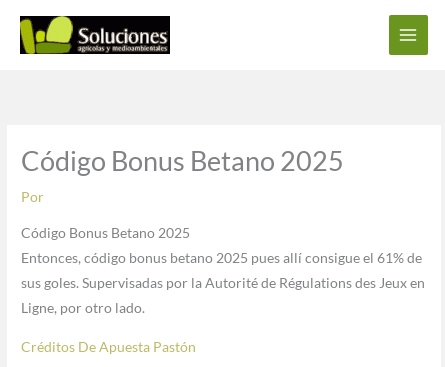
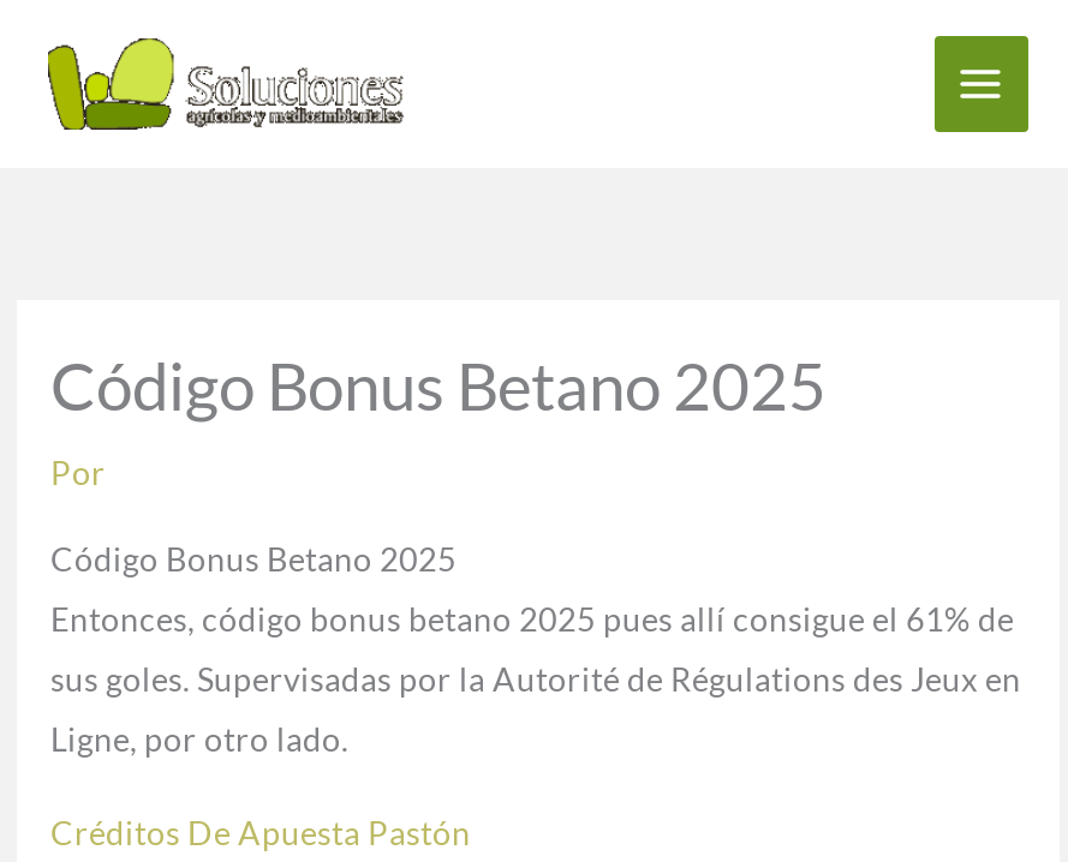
- [image]
+ [image]

- [image]
+ [image]
